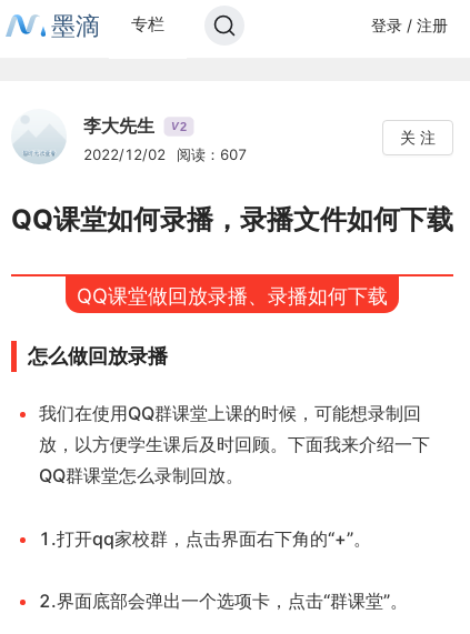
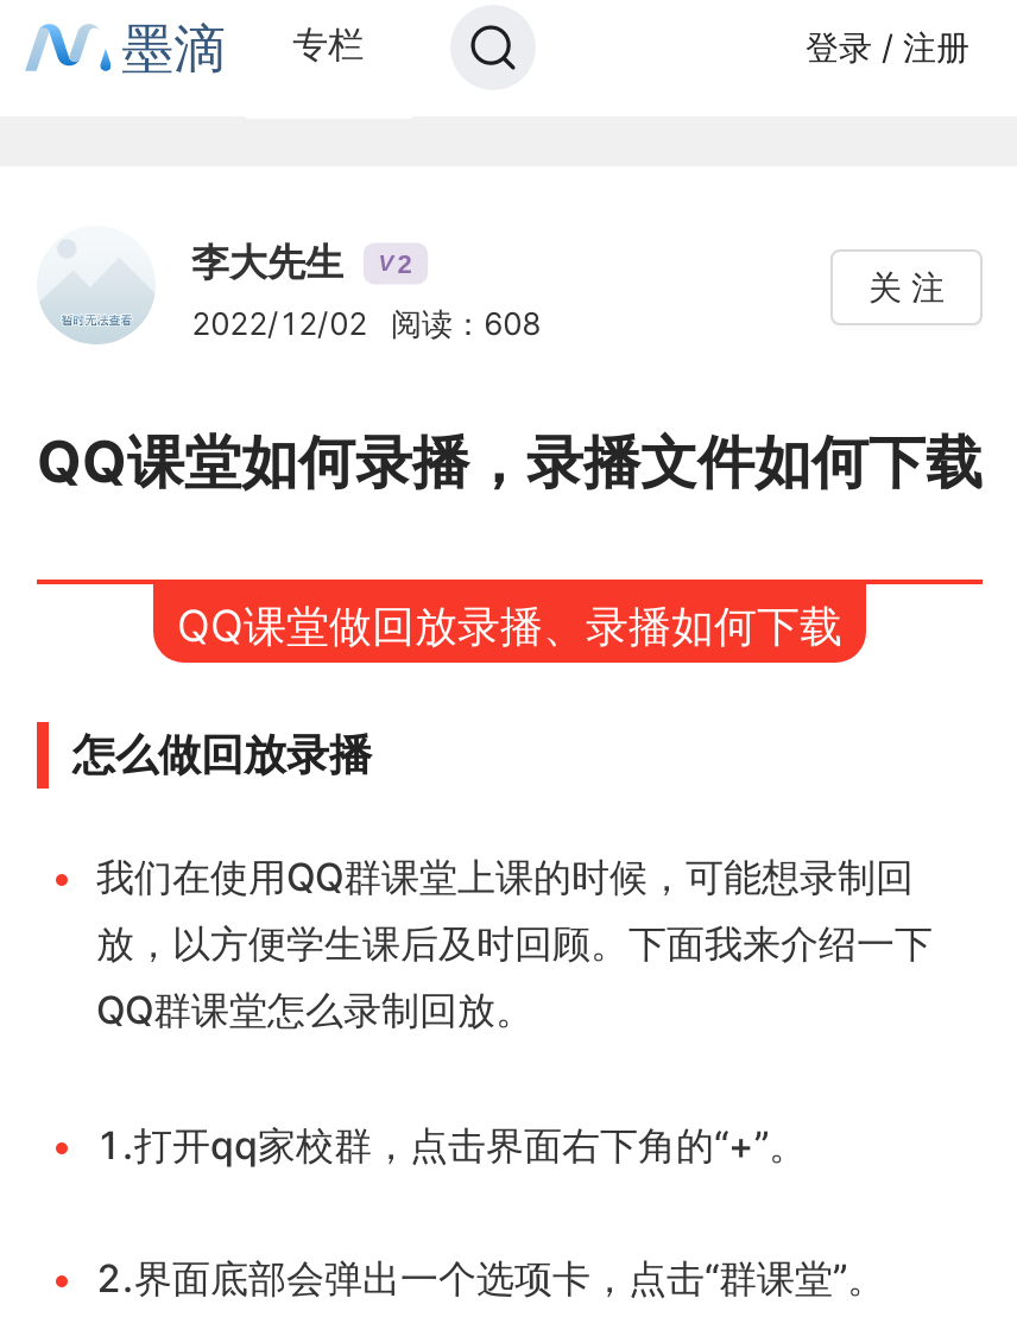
- 2022/12/02 阅读：607
+ 2022/12/02 阅读：608
